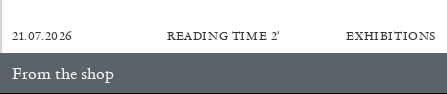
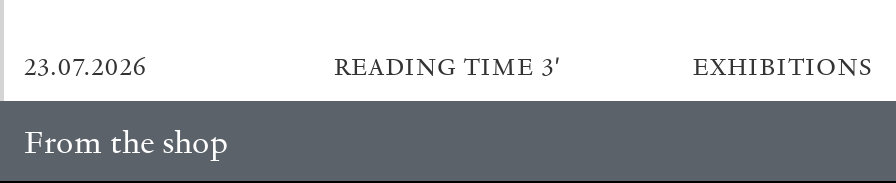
- 21.07.2026
- READING TIME 2′
+ 23.07.2026
+ READING TIME 3′
